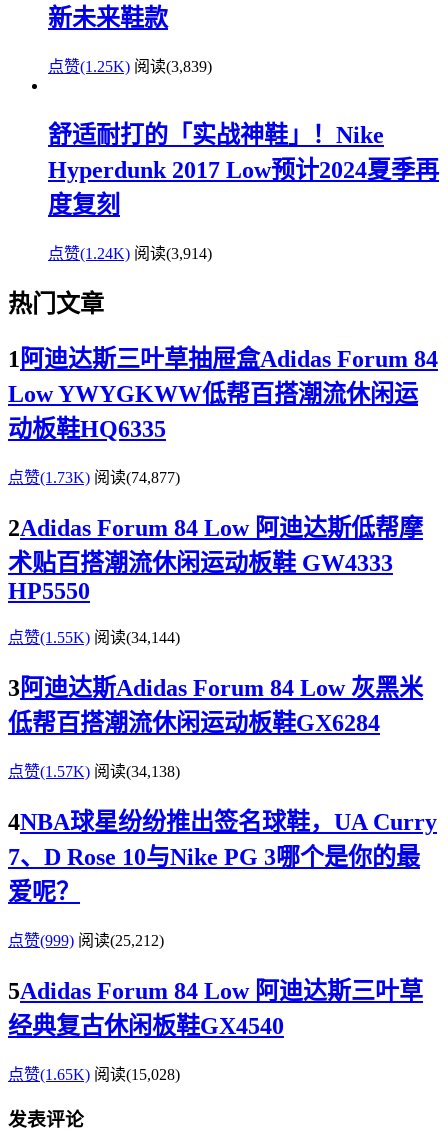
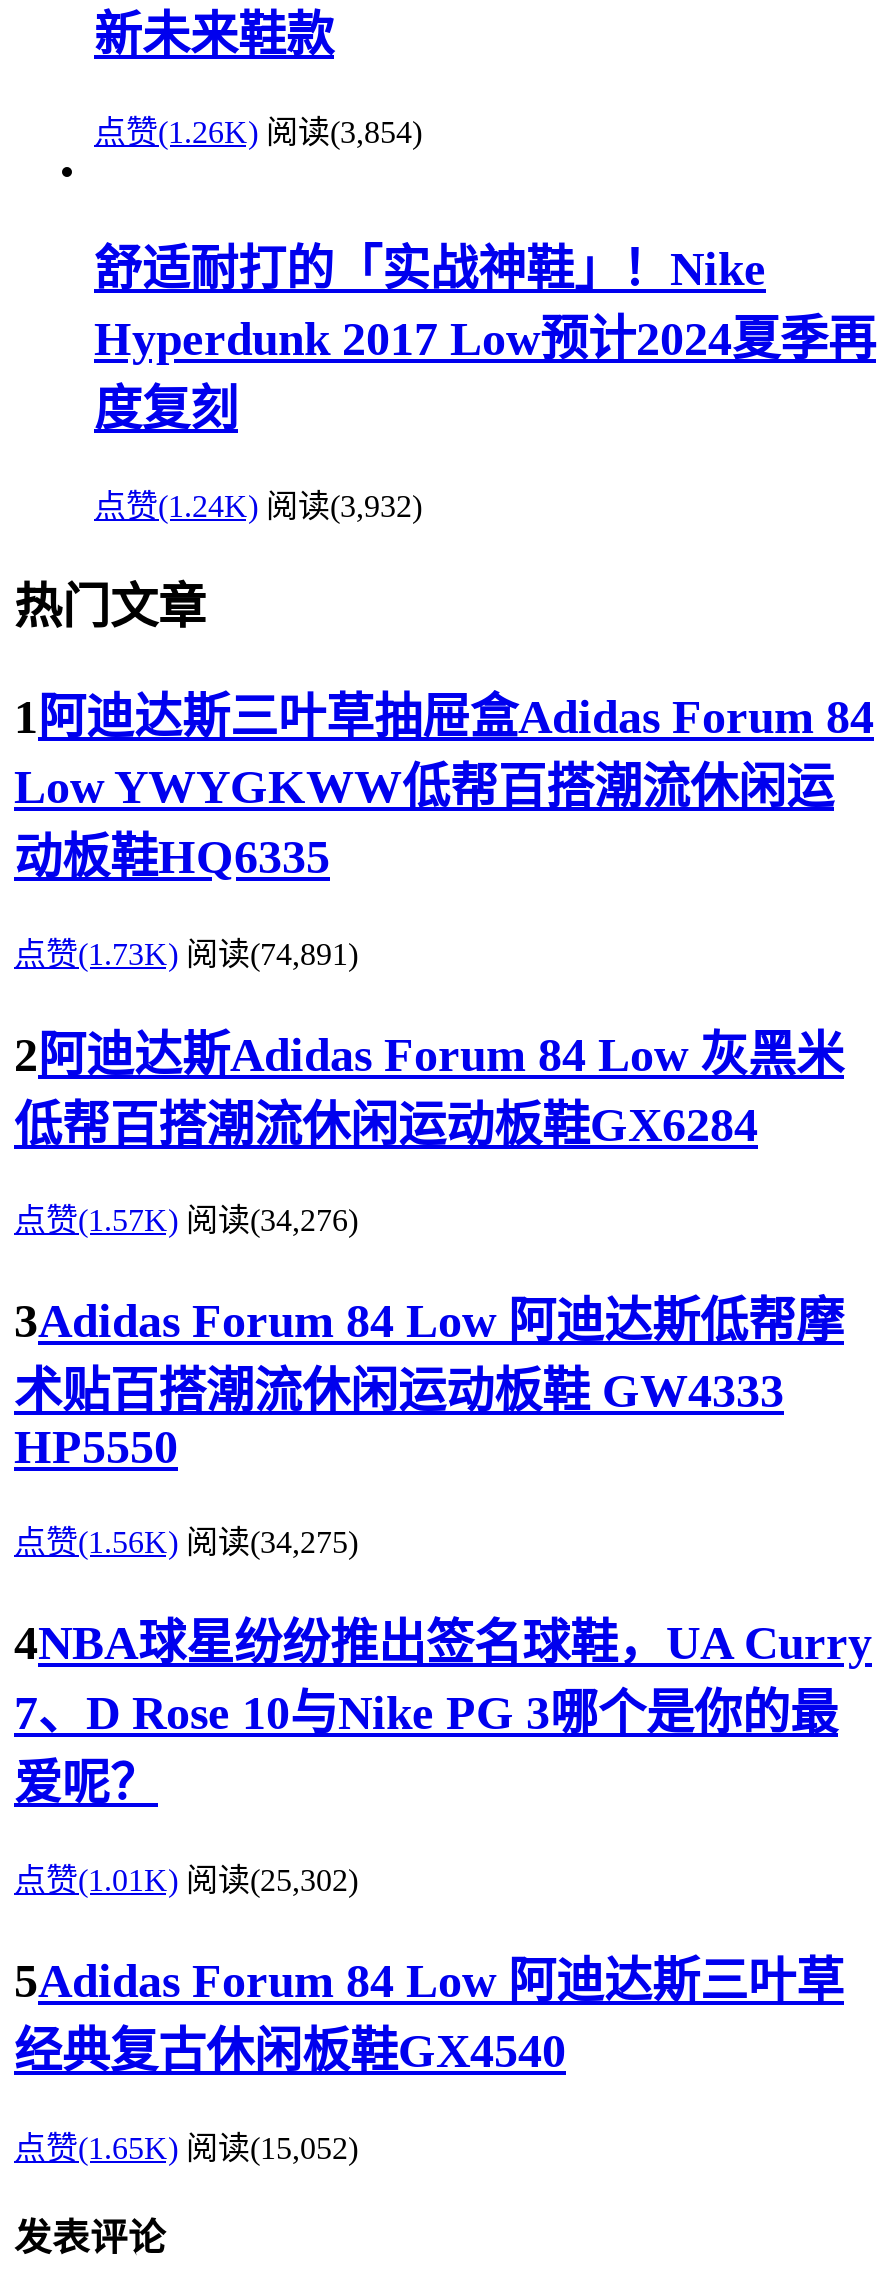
- 点赞(1.25K) 阅读(3,839)
+ 点赞(1.26K) 阅读(3,854)

- 点赞(1.24K) 阅读(3,914)
+ 点赞(1.24K) 阅读(3,932)

- 点赞(1.73K) 阅读(74,877)
- 2Adidas Forum 84 Low 阿迪达斯低帮摩
+ 点赞(1.73K) 阅读(74,891)
+ 2阿迪达斯Adidas Forum 84 Low 灰黑米
+ 点赞(1.57K) 阅读(34,276)
+ 3Adidas Forum 84 Low 阿迪达斯低帮摩

moved down: 术贴百搭潮流休闲运动板鞋 GW4333 | HP5550

- 点赞(1.55K) 阅读(34,144)
- 3阿迪达斯Adidas Forum 84 Low 灰黑米
- 点赞(1.57K) 阅读(34,138)
+ 点赞(1.56K) 阅读(34,275)

moved up: 低帮百搭潮流休闲运动板鞋GX6284

- 点赞(999) 阅读(25,212)
+ 点赞(1.01K) 阅读(25,302)

- 点赞(1.65K) 阅读(15,028)
+ 点赞(1.65K) 阅读(15,052)
